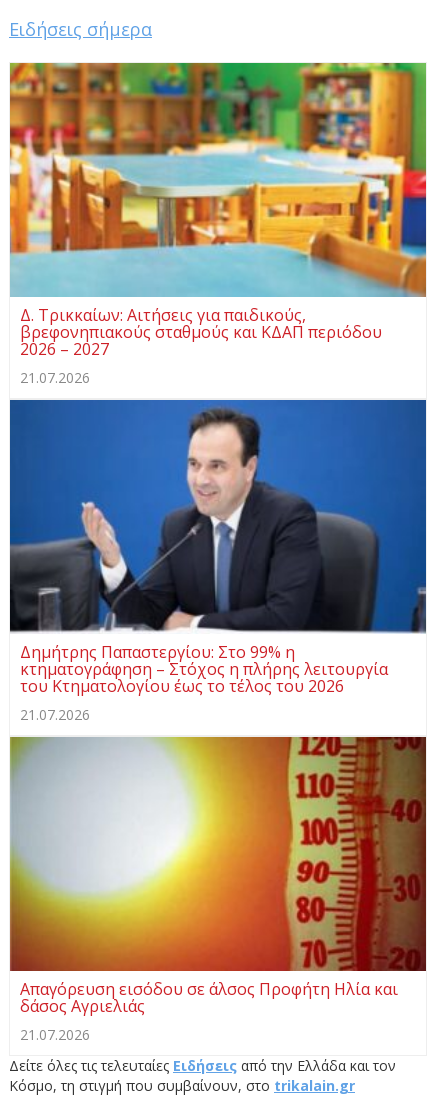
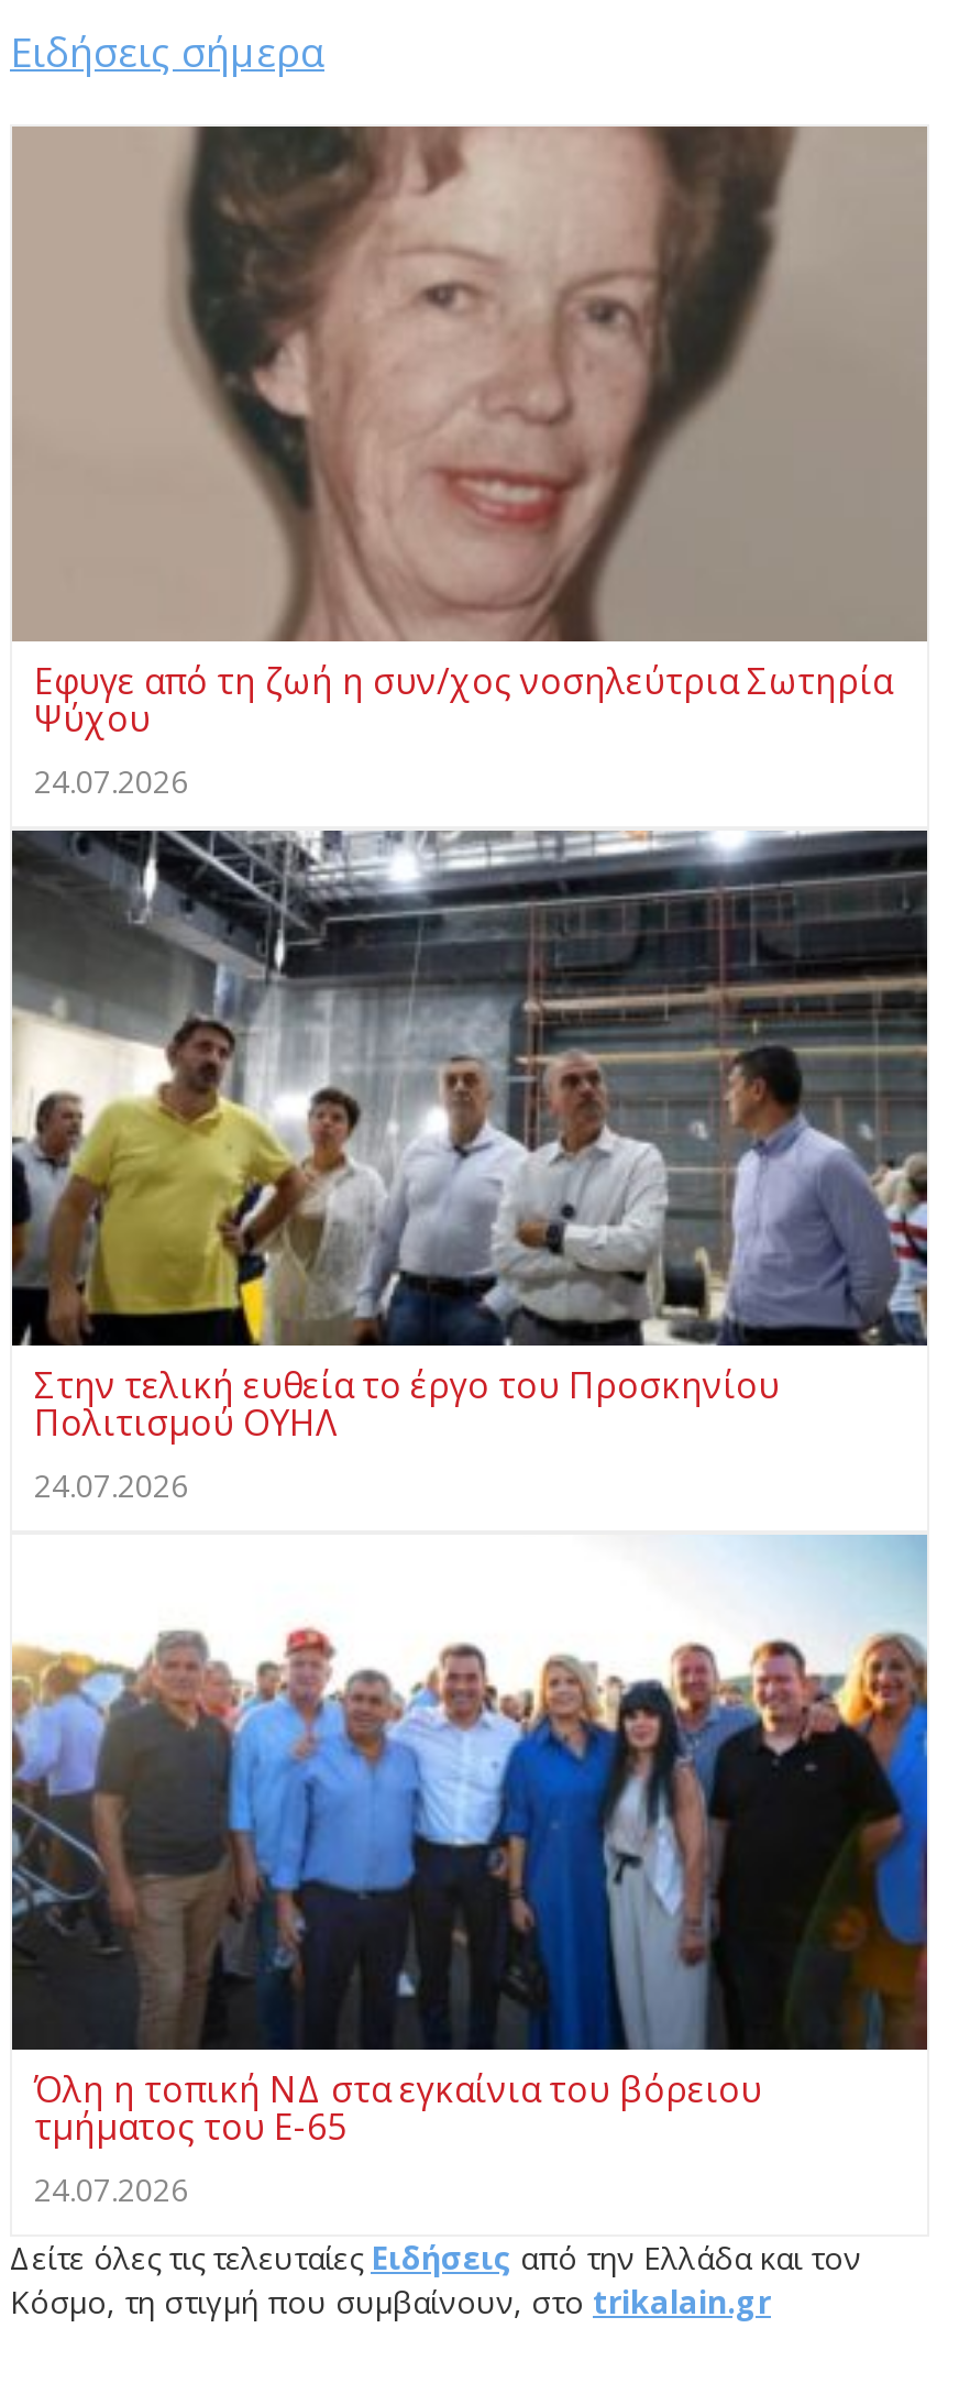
- [image]
- Δ. Τρικκαίων: Αιτήσεις για παιδικούς,
- βρεφονηπιακούς σταθμούς και ΚΔΑΠ περιόδου
- 2026 – 2027
- 21.07.2026
+ [image]
+ Eφυγε από τη ζωή η συν/χος νοσηλεύτρια Σωτηρία
+ Ψύχου
+ 24.07.2026

- [image]
- Δημήτρης Παπαστεργίου: Στο 99% η
- κτηματογράφηση – Στόχος η πλήρης λειτουργία
- του Κτηματολογίου έως το τέλος του 2026
- 21.07.2026
+ [image]
+ Στην τελική ευθεία το έργο του Προσκηνίου
+ Πολιτισμού ΟΥΗΛ
+ 24.07.2026

- [image]
- Απαγόρευση εισόδου σε άλσος Προφήτη Ηλία και
- δάσος Αγριελιάς
- 21.07.2026
+ [image]
+ Όλη η τοπική ΝΔ στα εγκαίνια του βόρειου
+ τμήματος του Ε-65
+ 24.07.2026
